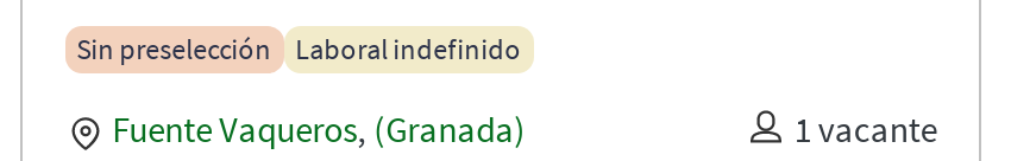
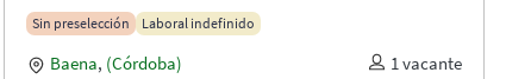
- Fuente Vaqueros, (Granada)
+ Baena, (Córdoba)
